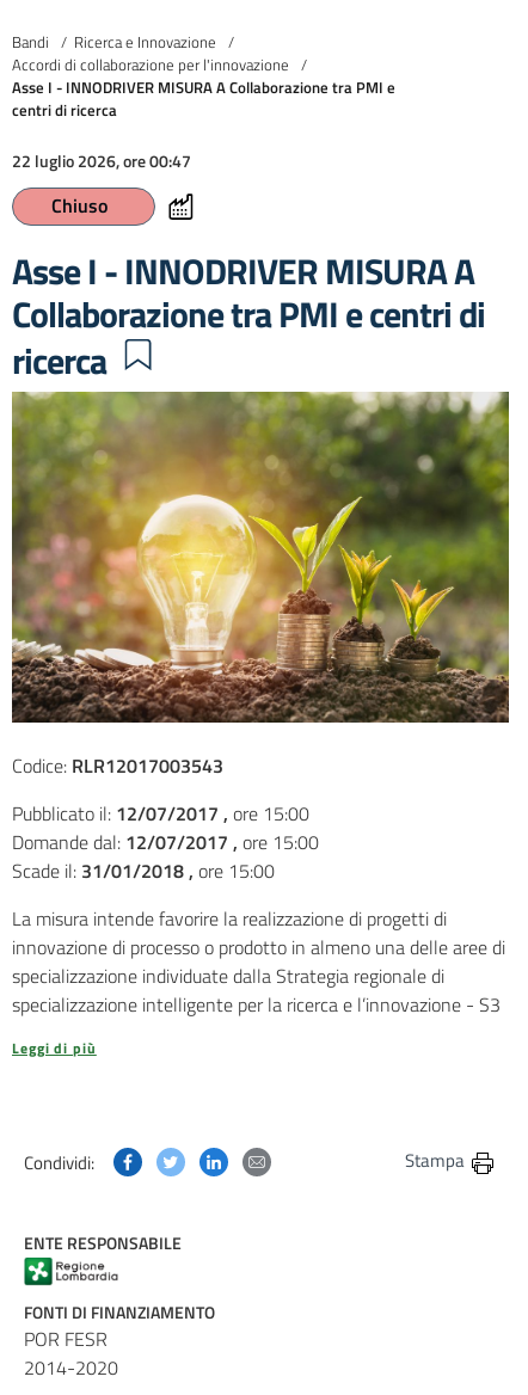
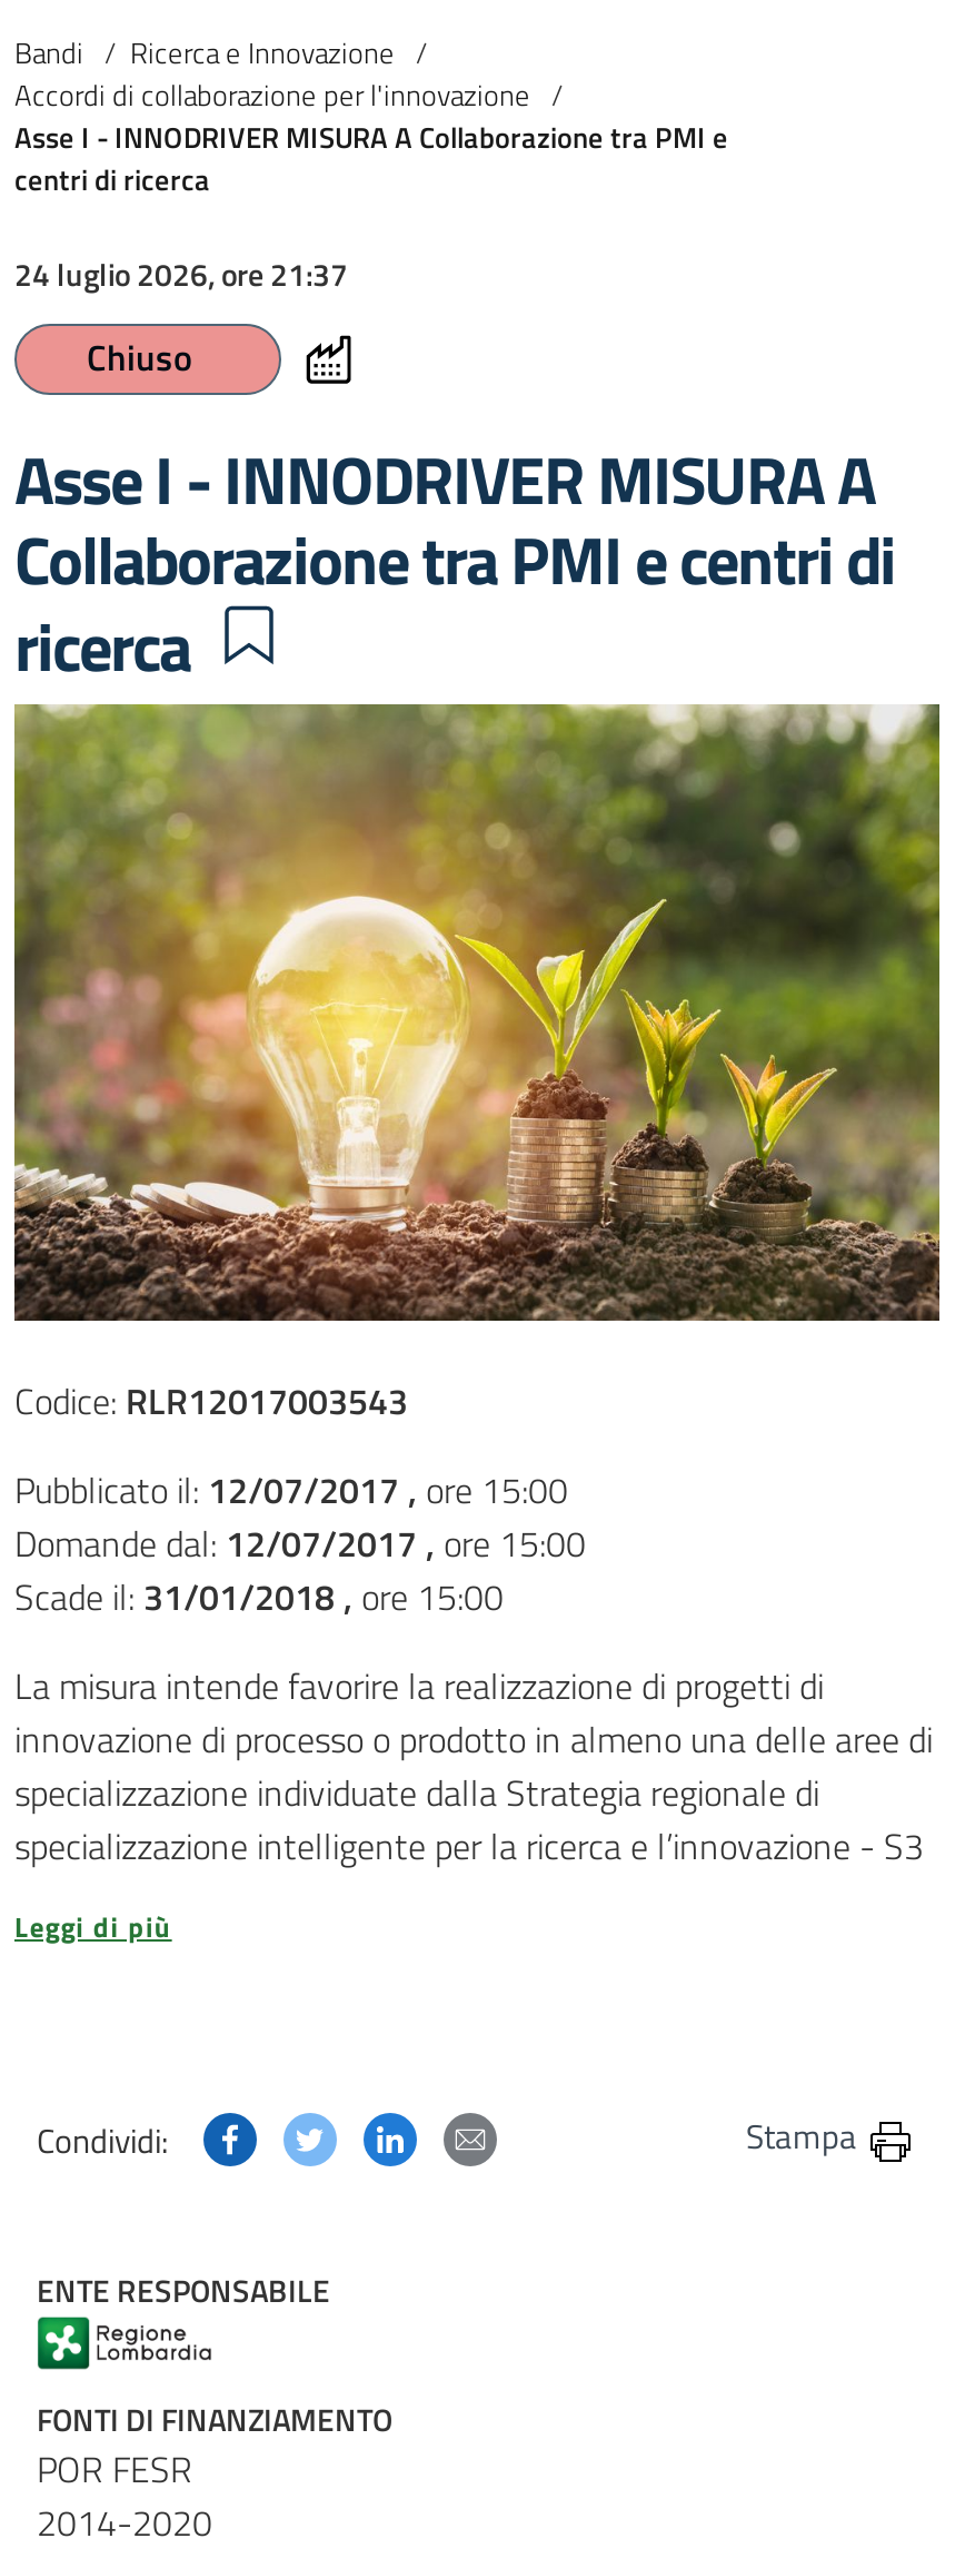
- 22 luglio 2026, ore 00:47
+ 24 luglio 2026, ore 21:37
